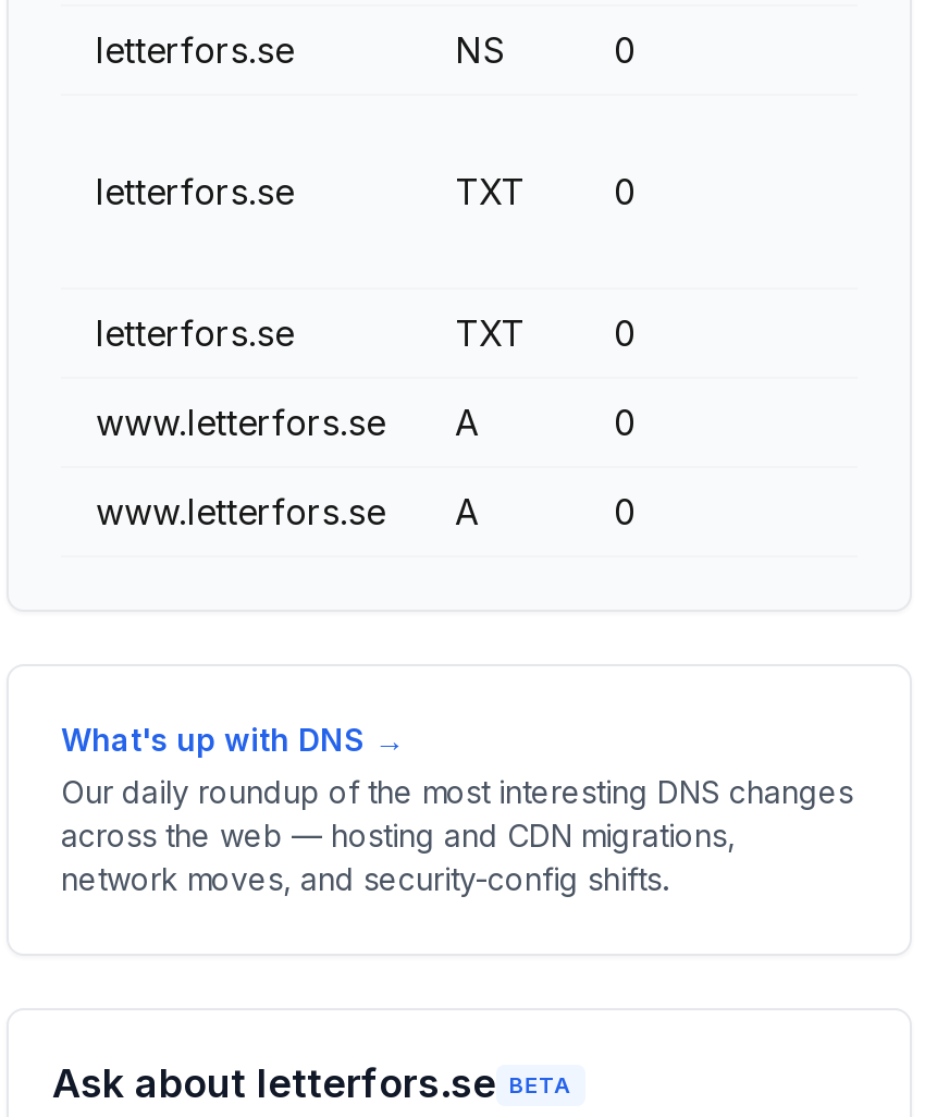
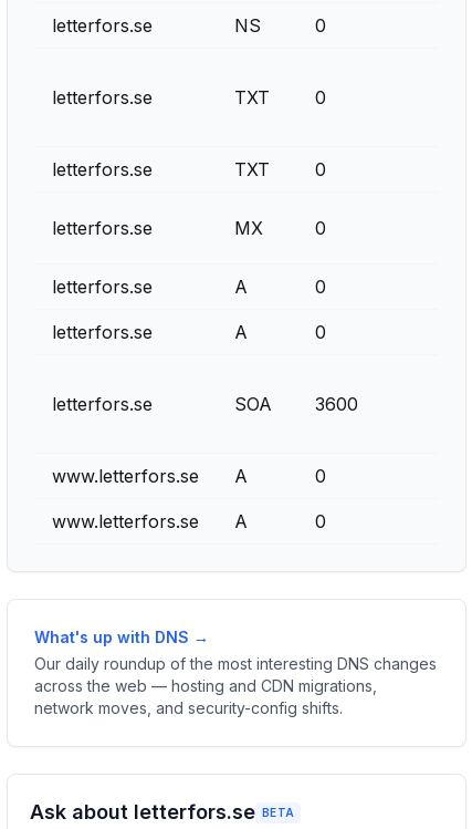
+ letterfors.se
+ MX
+ 0
+ letterfors.se
+ A
+ 0
+ letterfors.se
+ A
+ 0
+ letterfors.se
+ SOA
+ 3600
